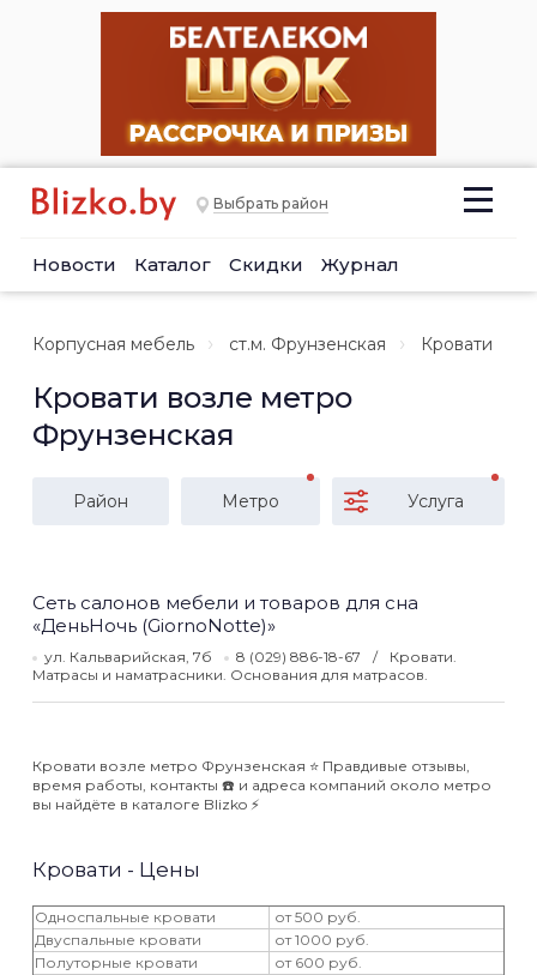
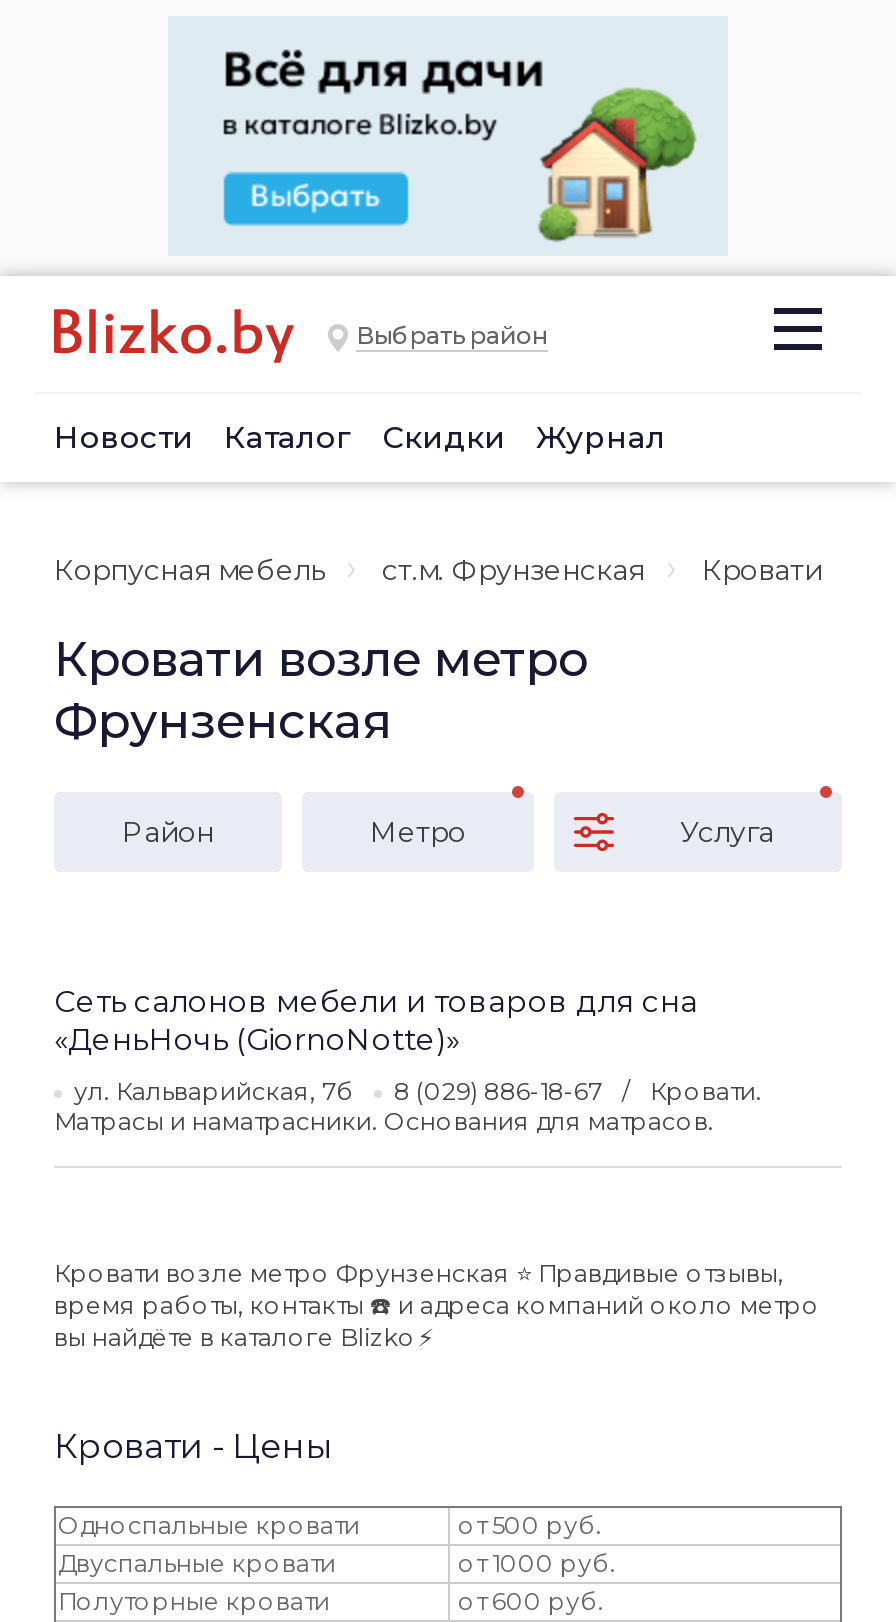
- [image]
+ [image]
